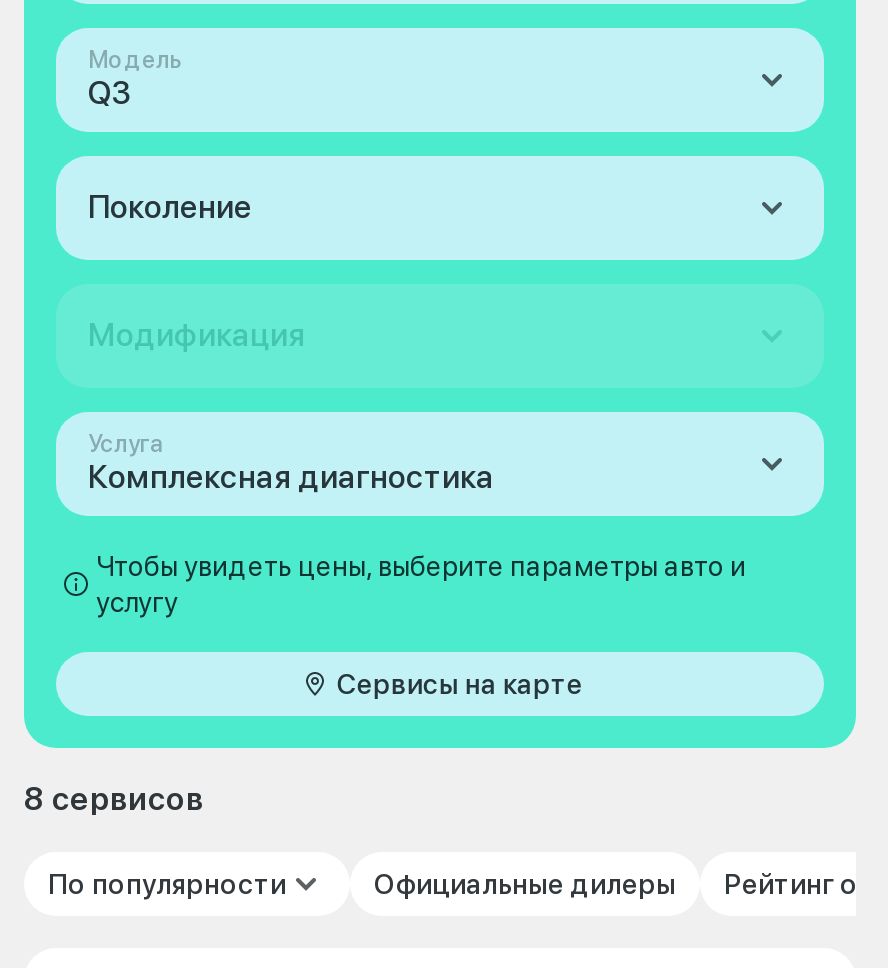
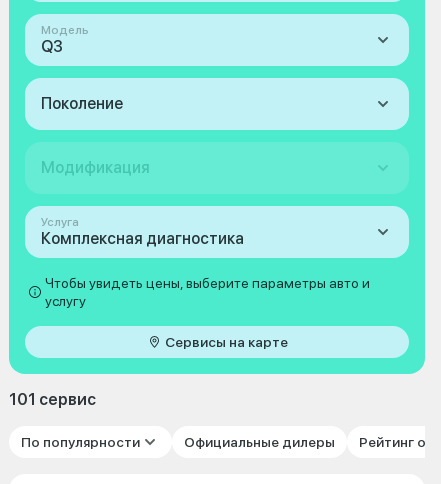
- 8 сервисов
+ 101 сервис
